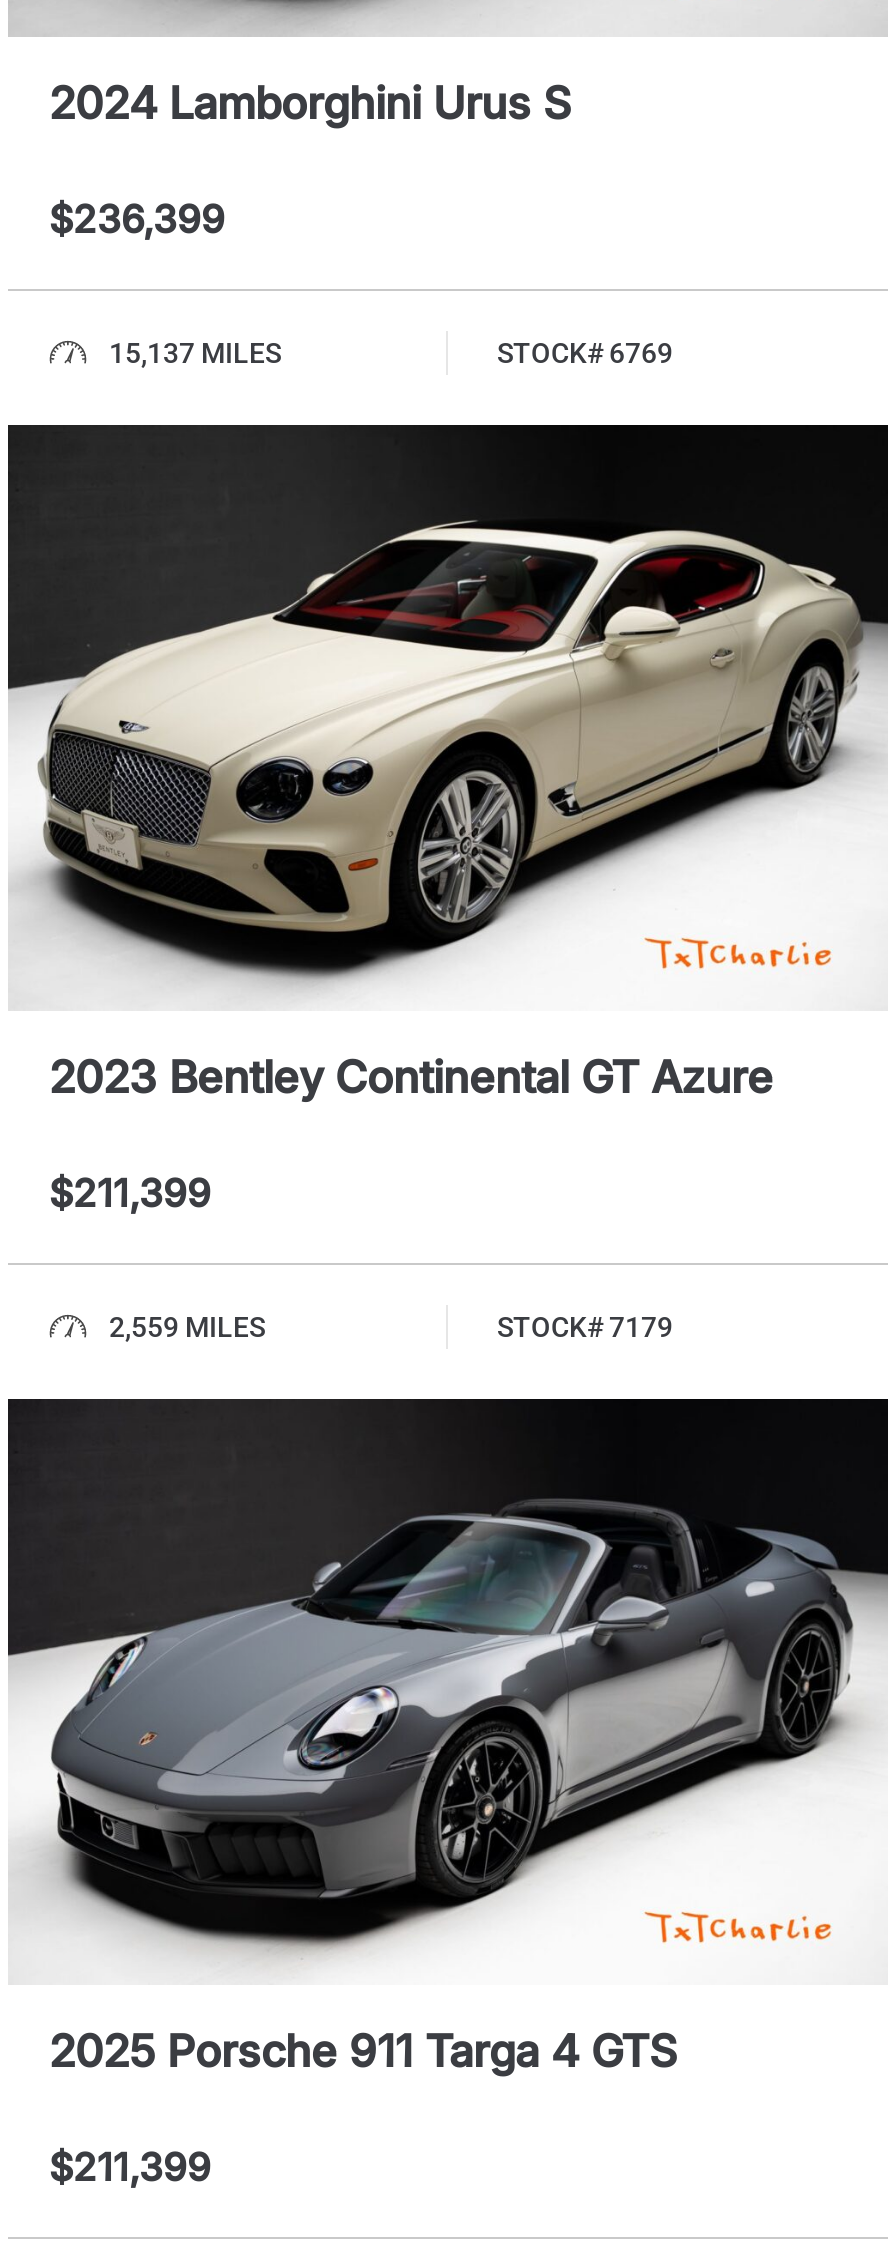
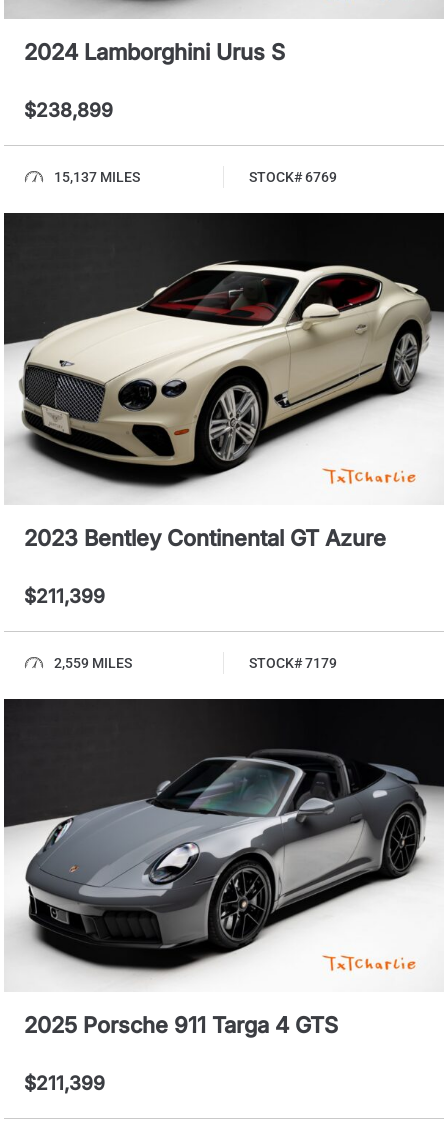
- $236,399
+ $238,899
